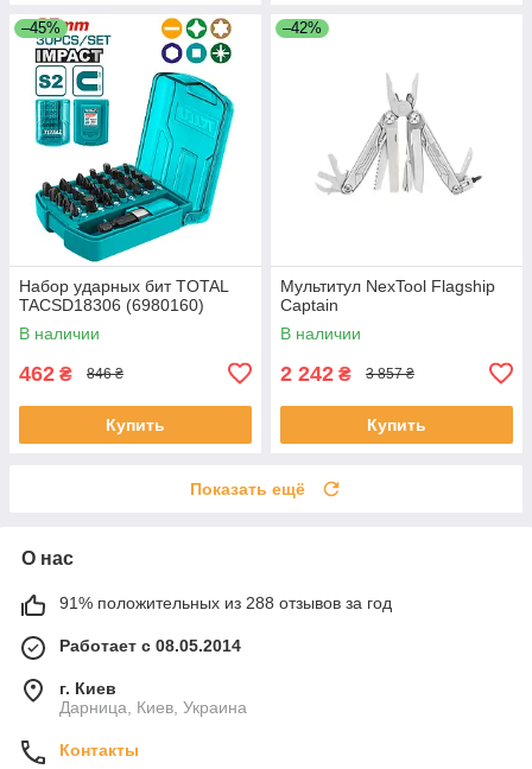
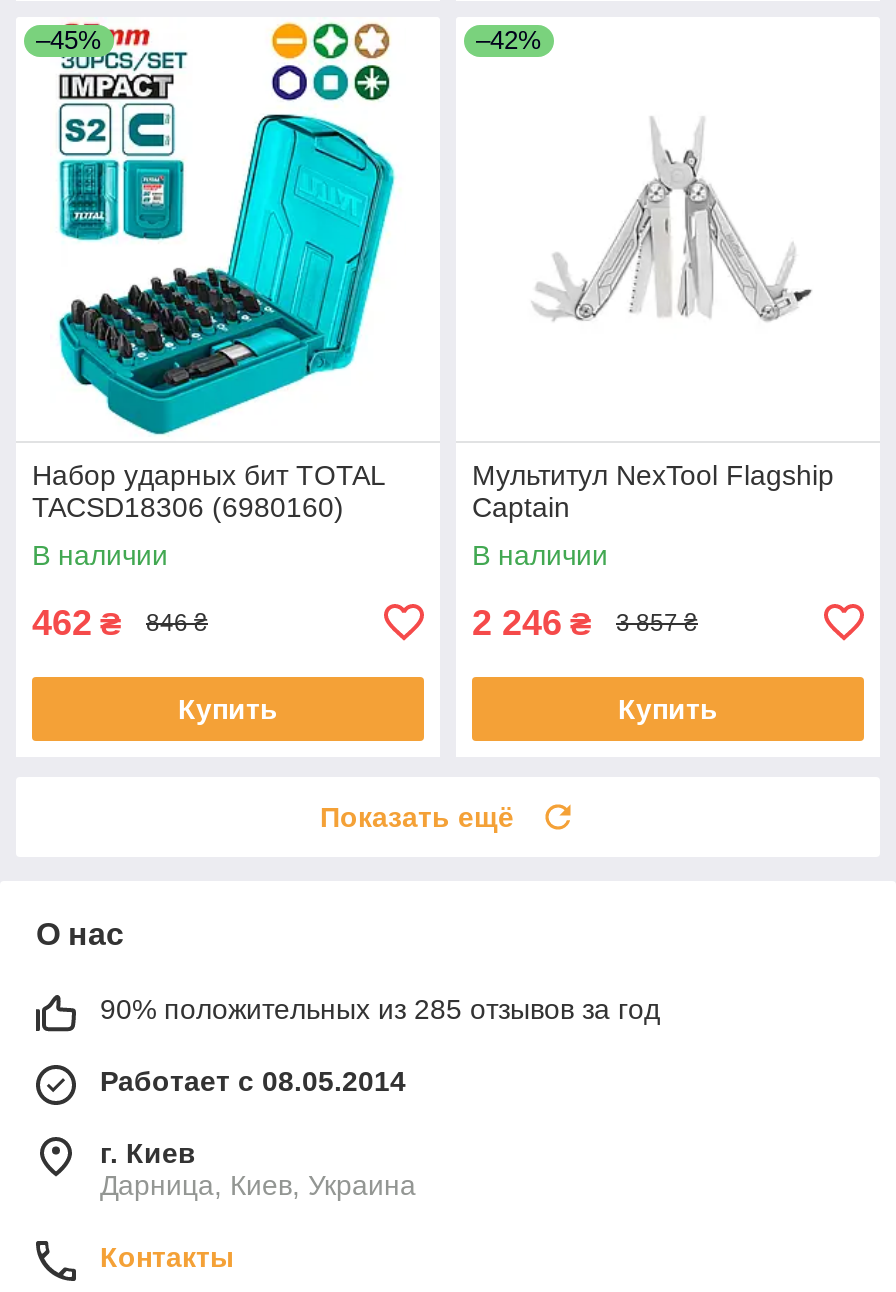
- 2 242 ₴
+ 2 246 ₴

- 91% положительных из 288 отзывов за год
+ 90% положительных из 285 отзывов за год
